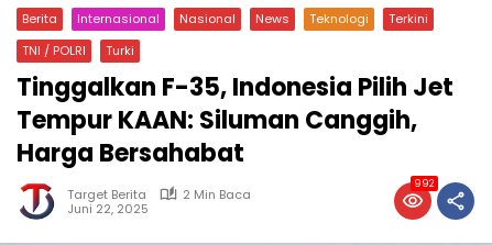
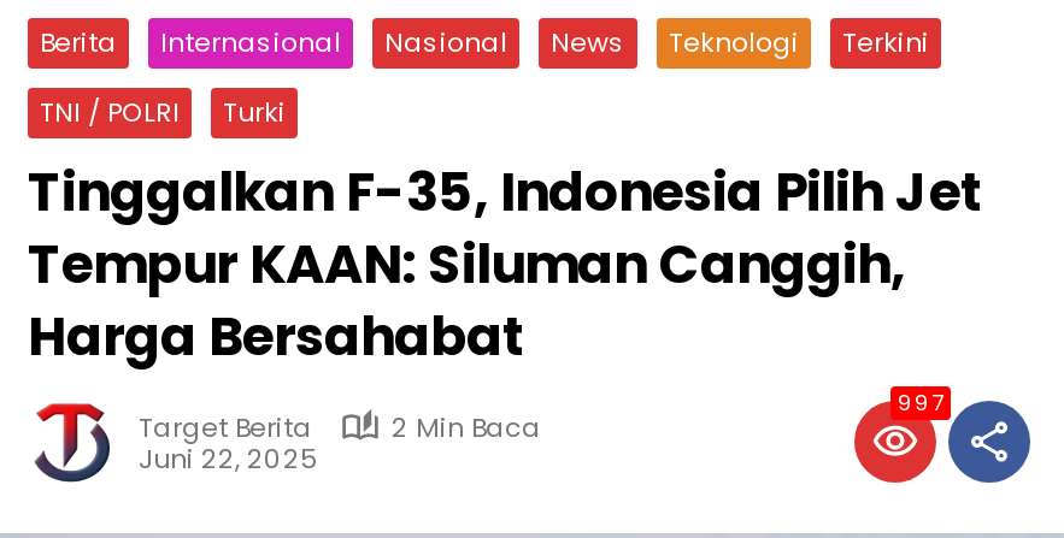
- 992
+ 997
